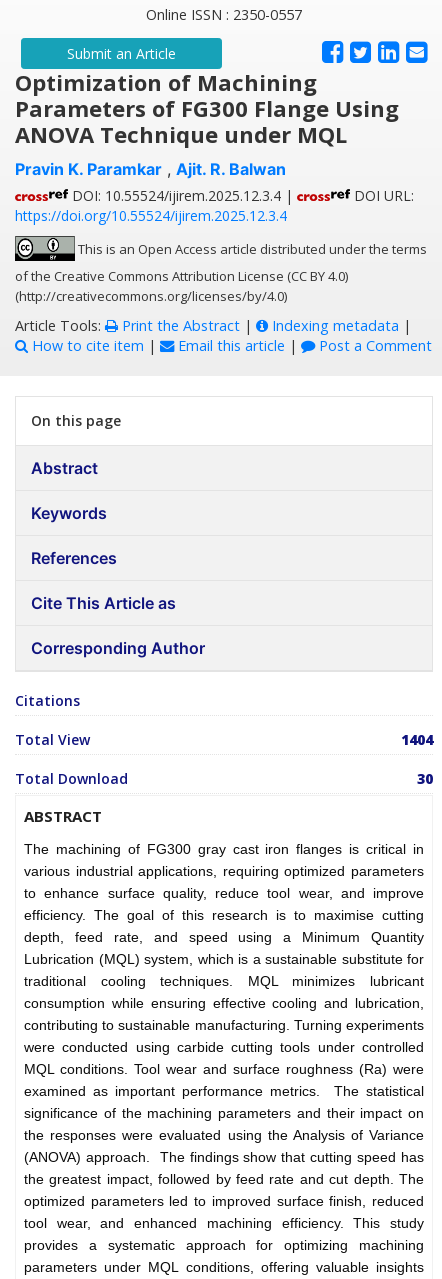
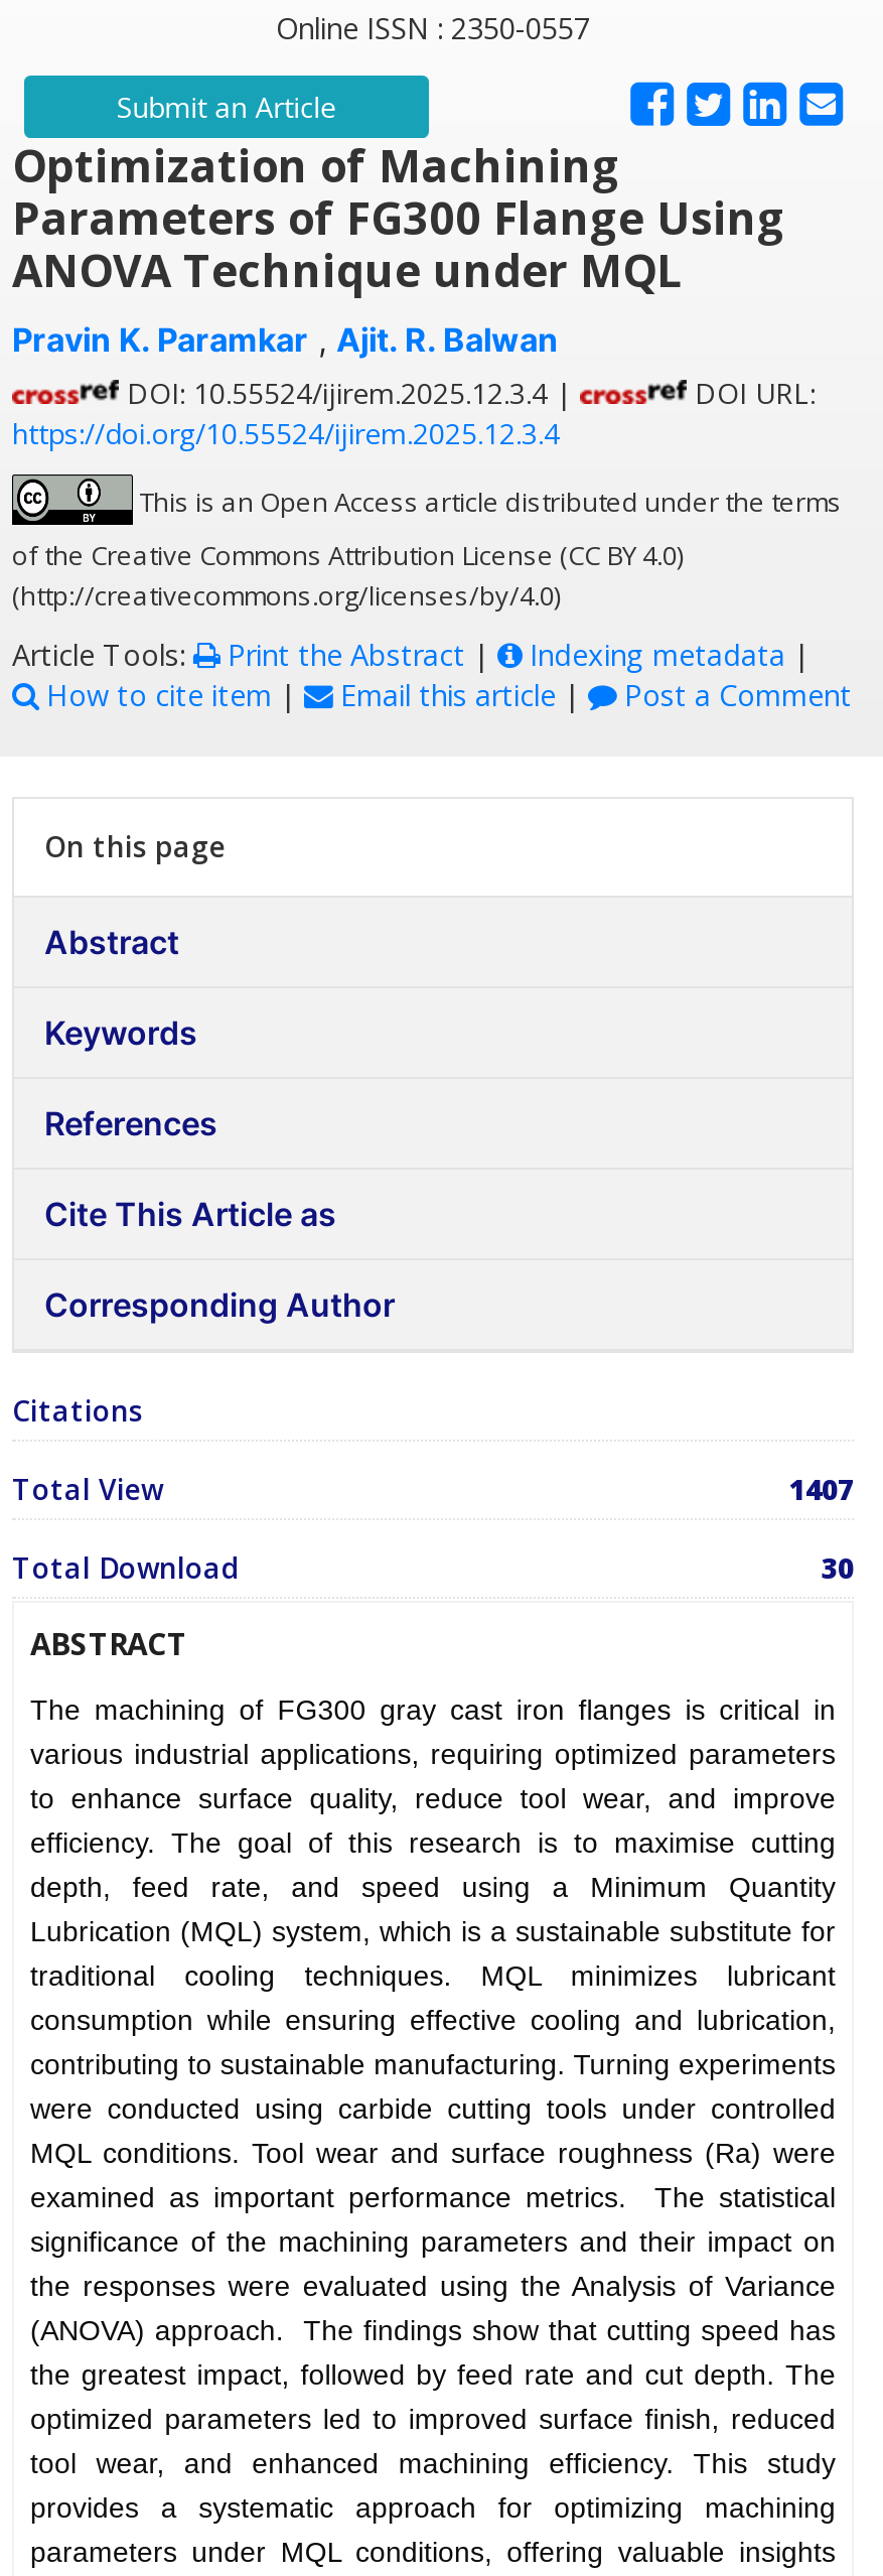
- 1404
+ 1407
